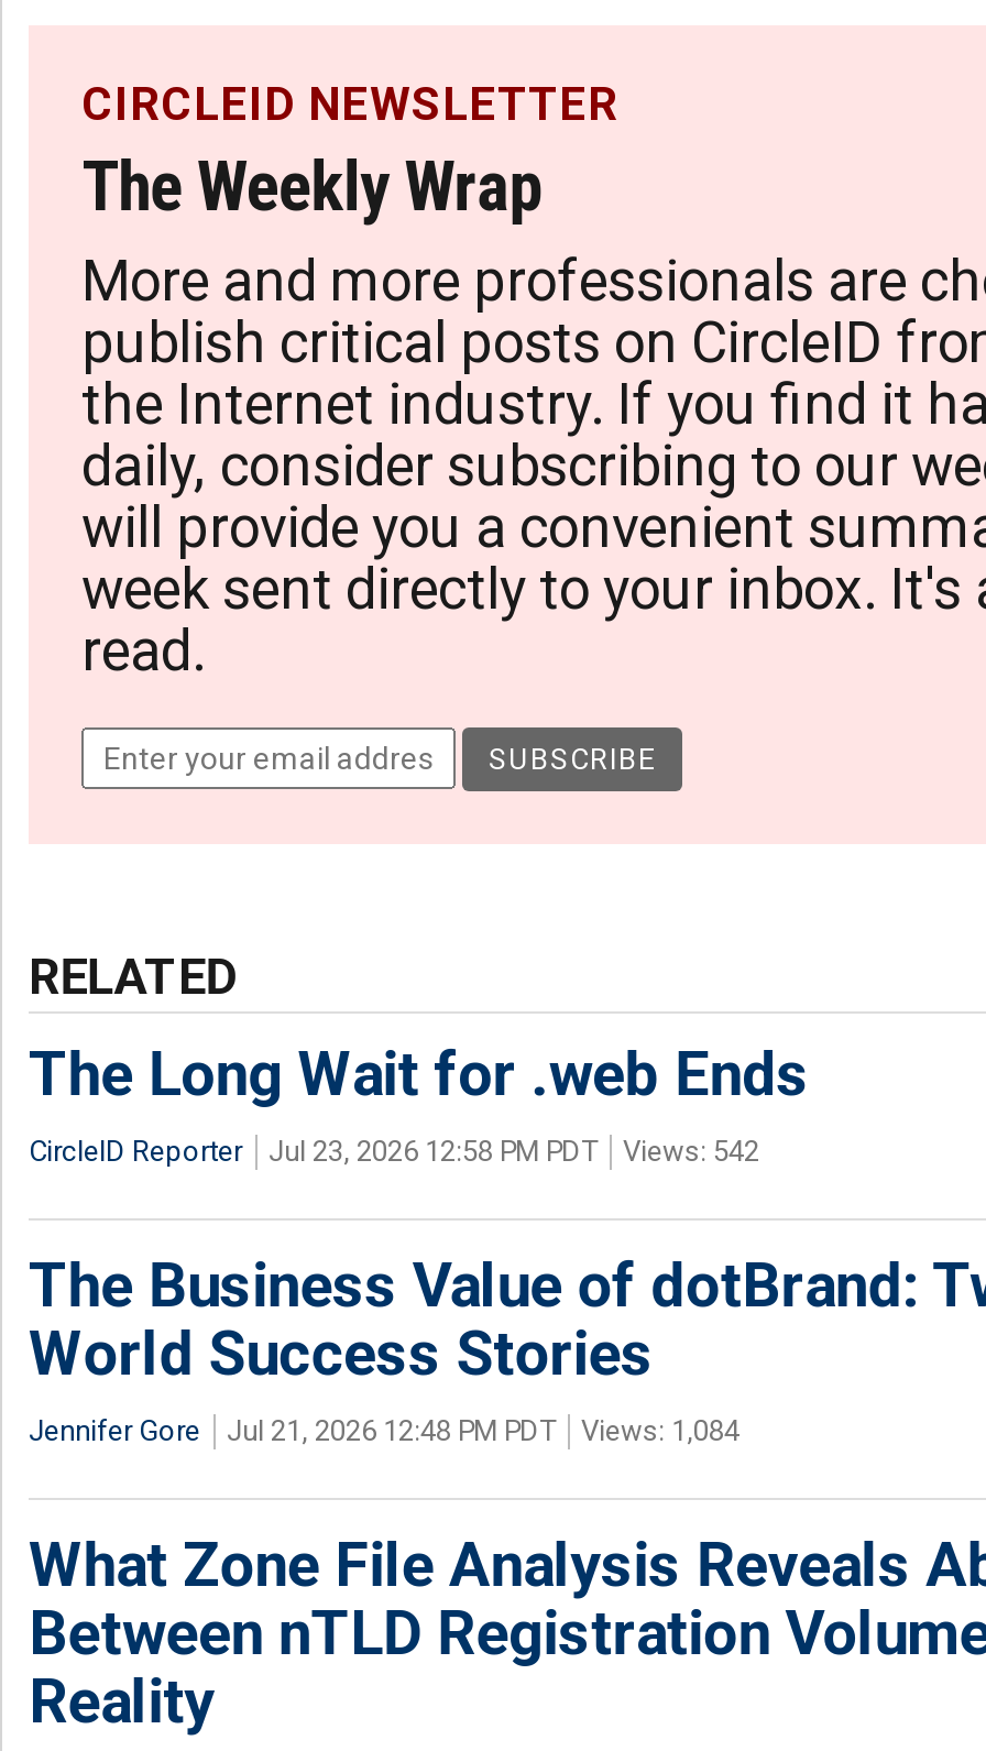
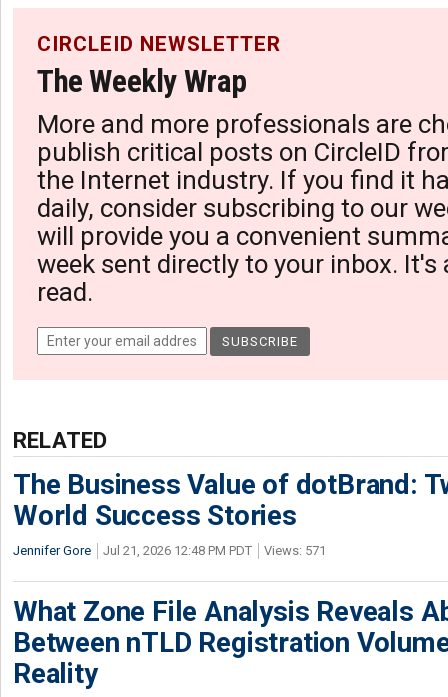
- The Long Wait for .web Ends
- CircleID Reporter
- Jul 23, 2026 12:58 PM PDT
- Views: 542

- Jennifer Gore Jul 21, 2026 12:48 PM PDT Views: 1,084
+ Jennifer Gore Jul 21, 2026 12:48 PM PDT Views: 571
